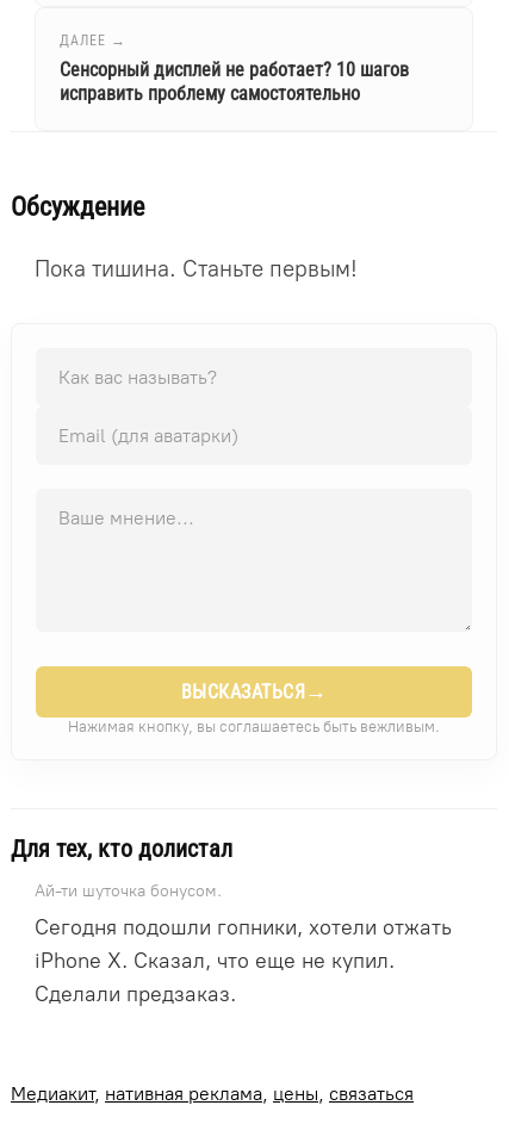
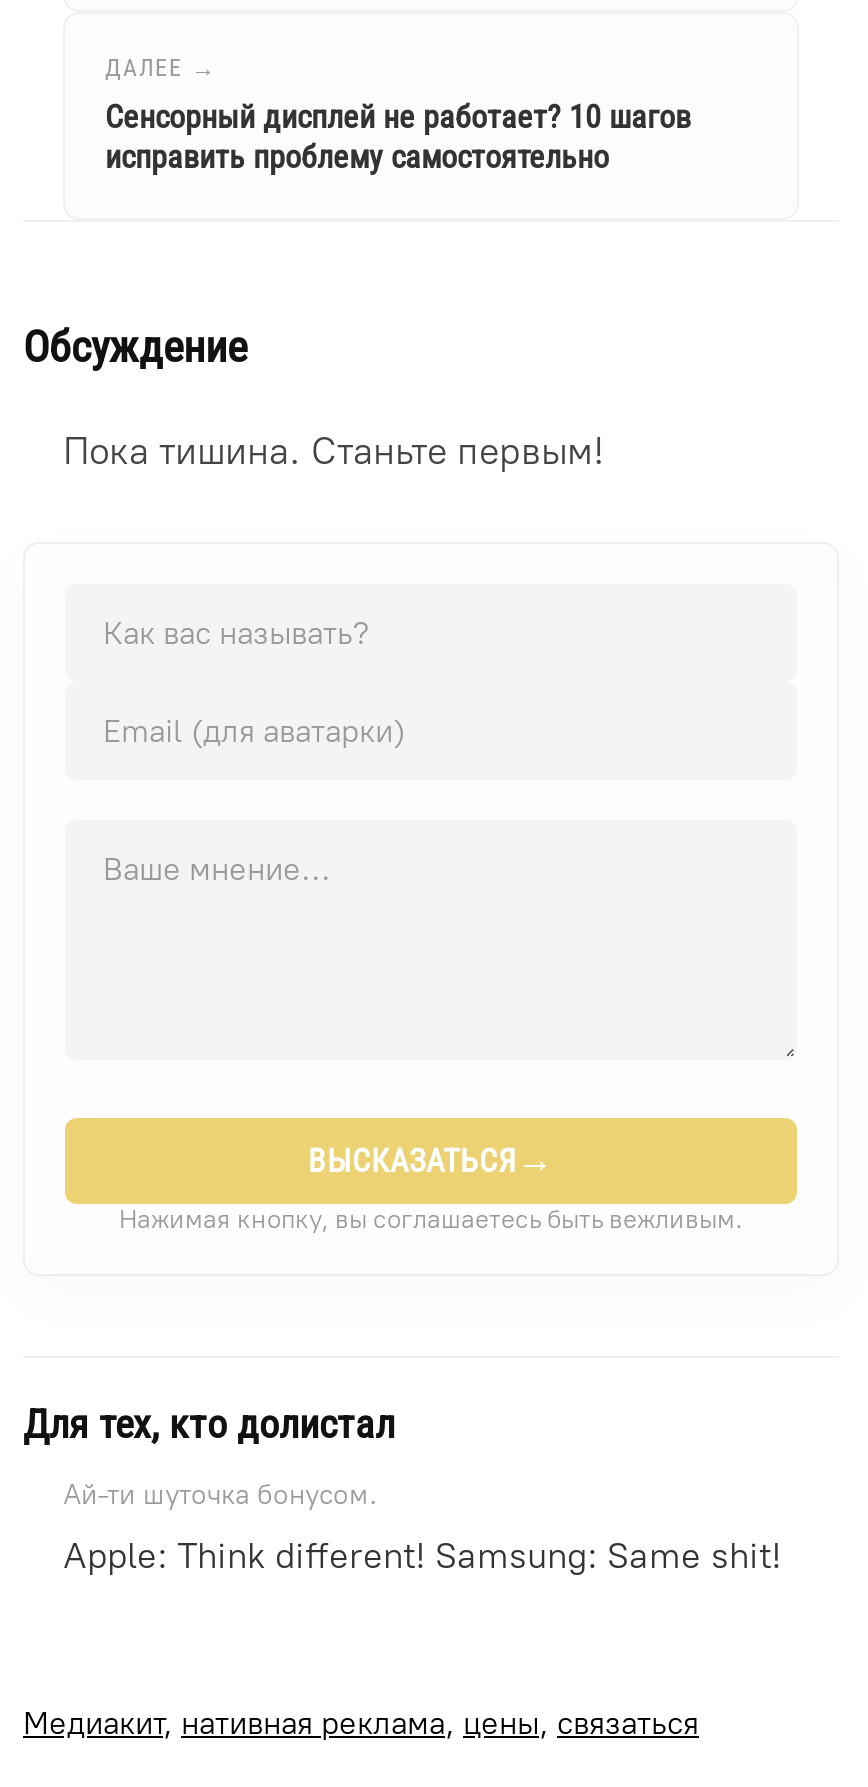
- Сегодня подошли гопники, хотели отжать
- iPhone X. Сказал, что еще не купил.
- Сделали предзаказ.
+ Apple: Think different! Samsung: Same shit!
